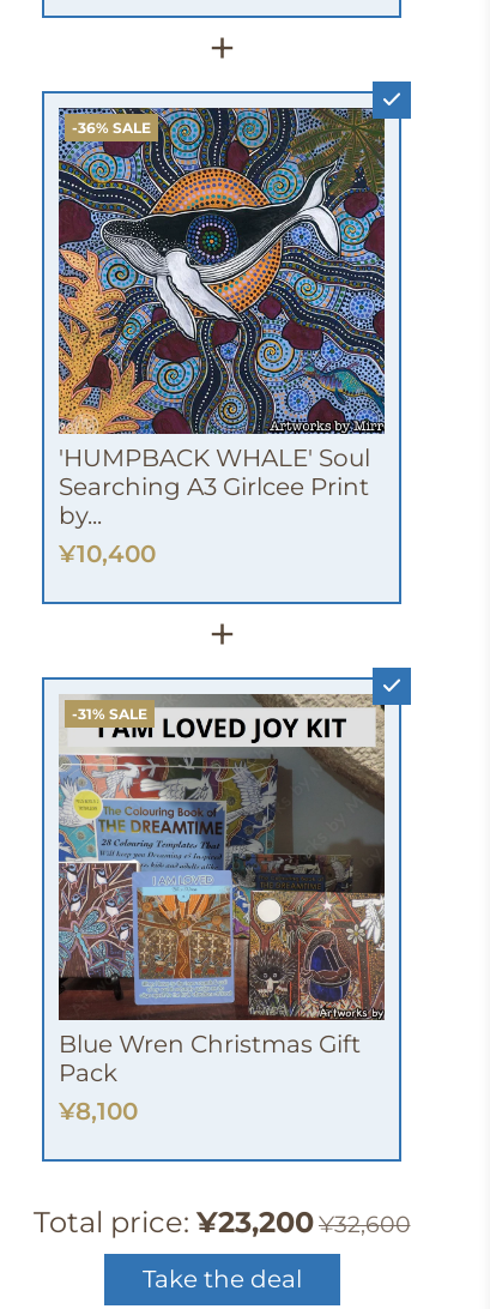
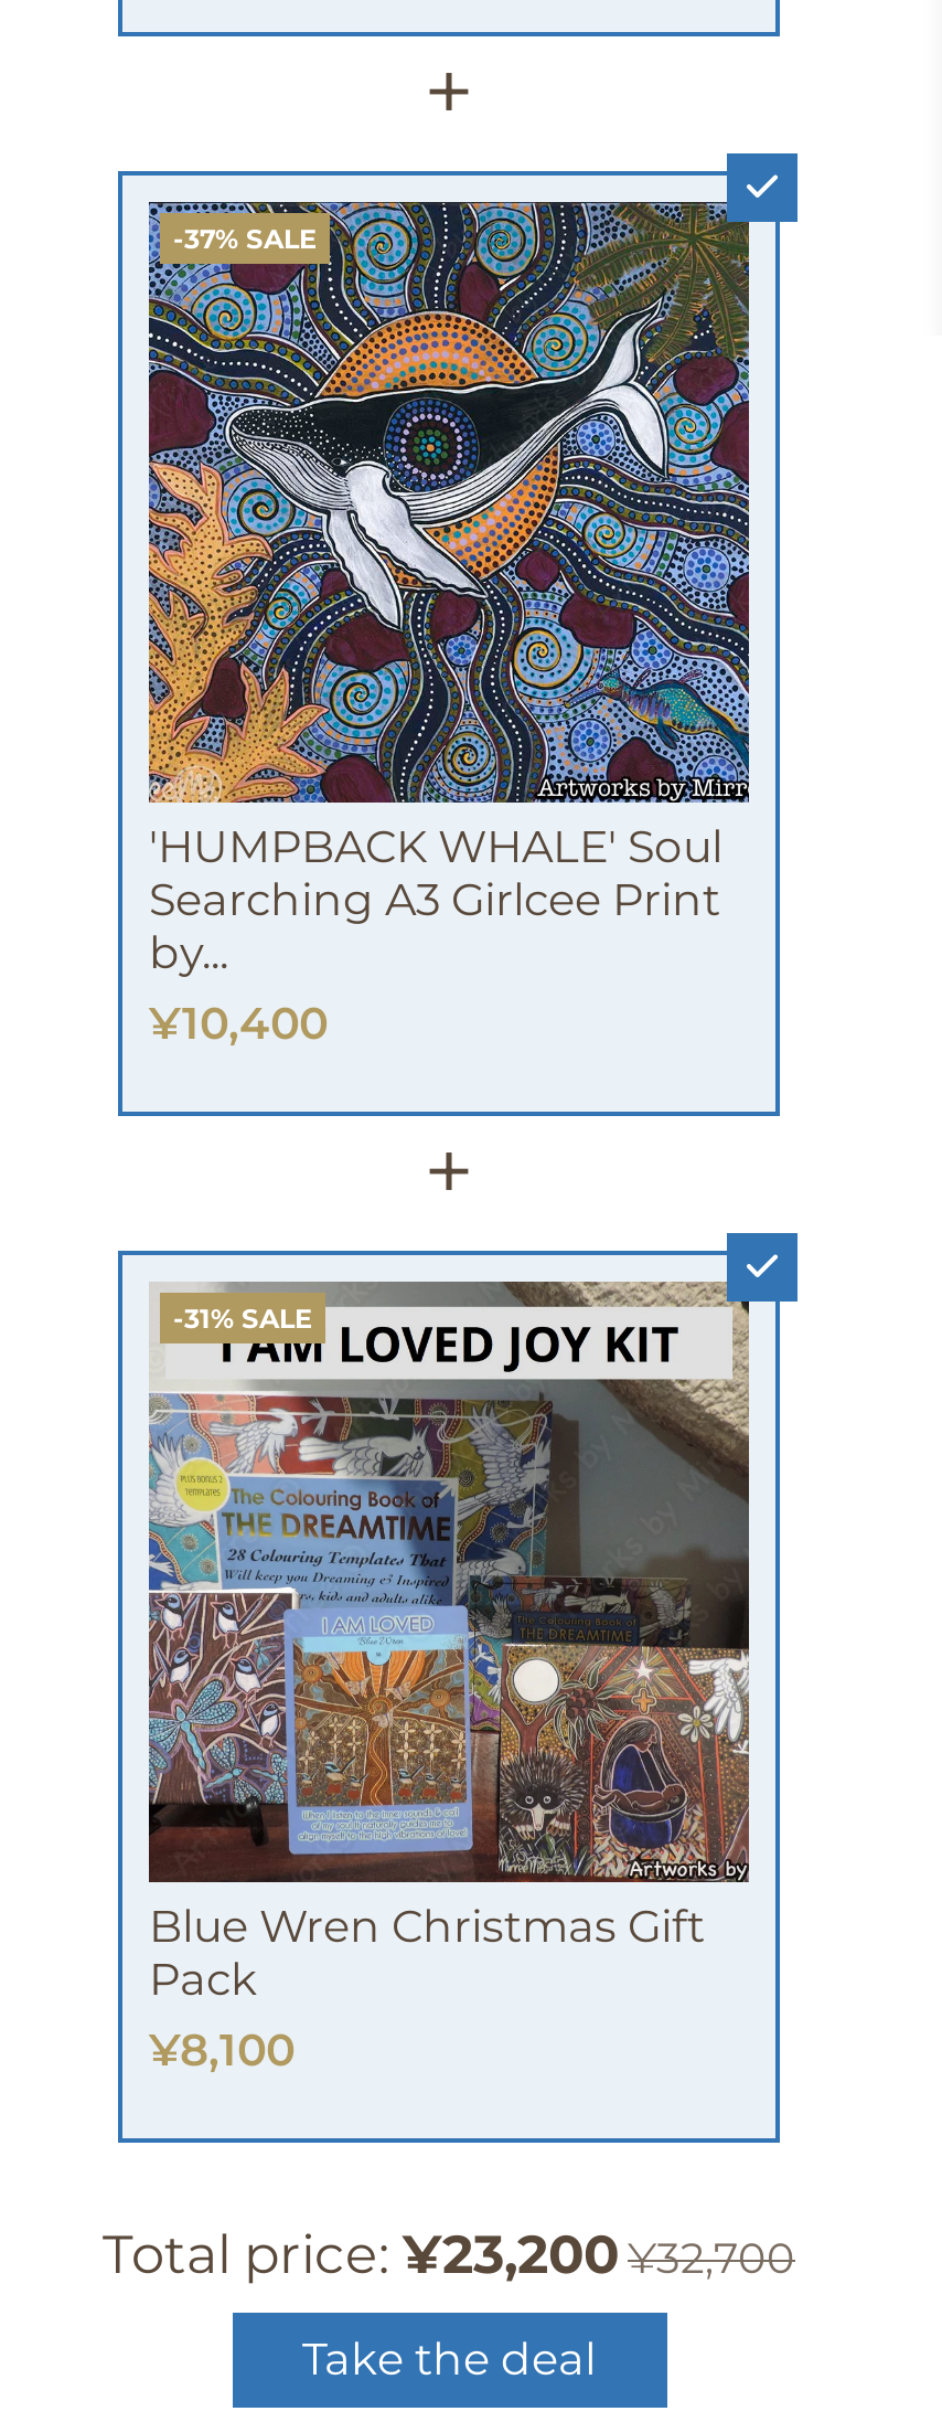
- -36% SALE
+ -37% SALE

- Total price: ¥23,200 ¥32,600
+ Total price: ¥23,200 ¥32,700
